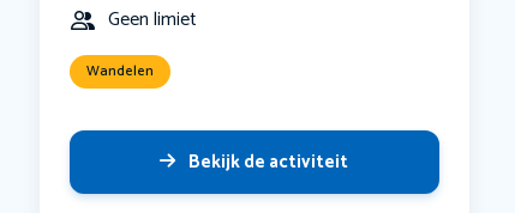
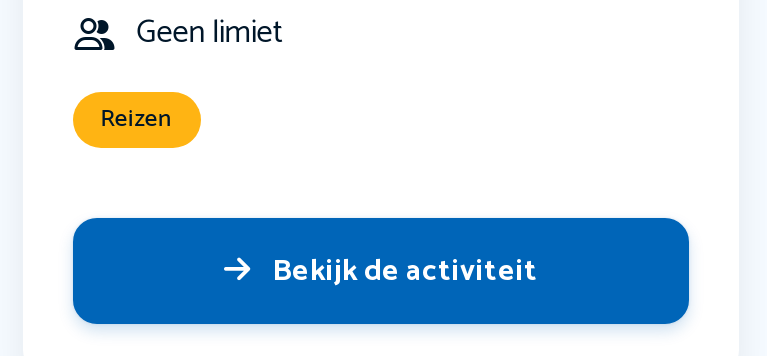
- Wandelen
+ Reizen
